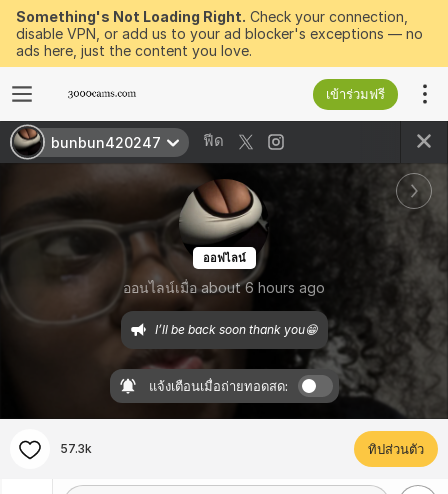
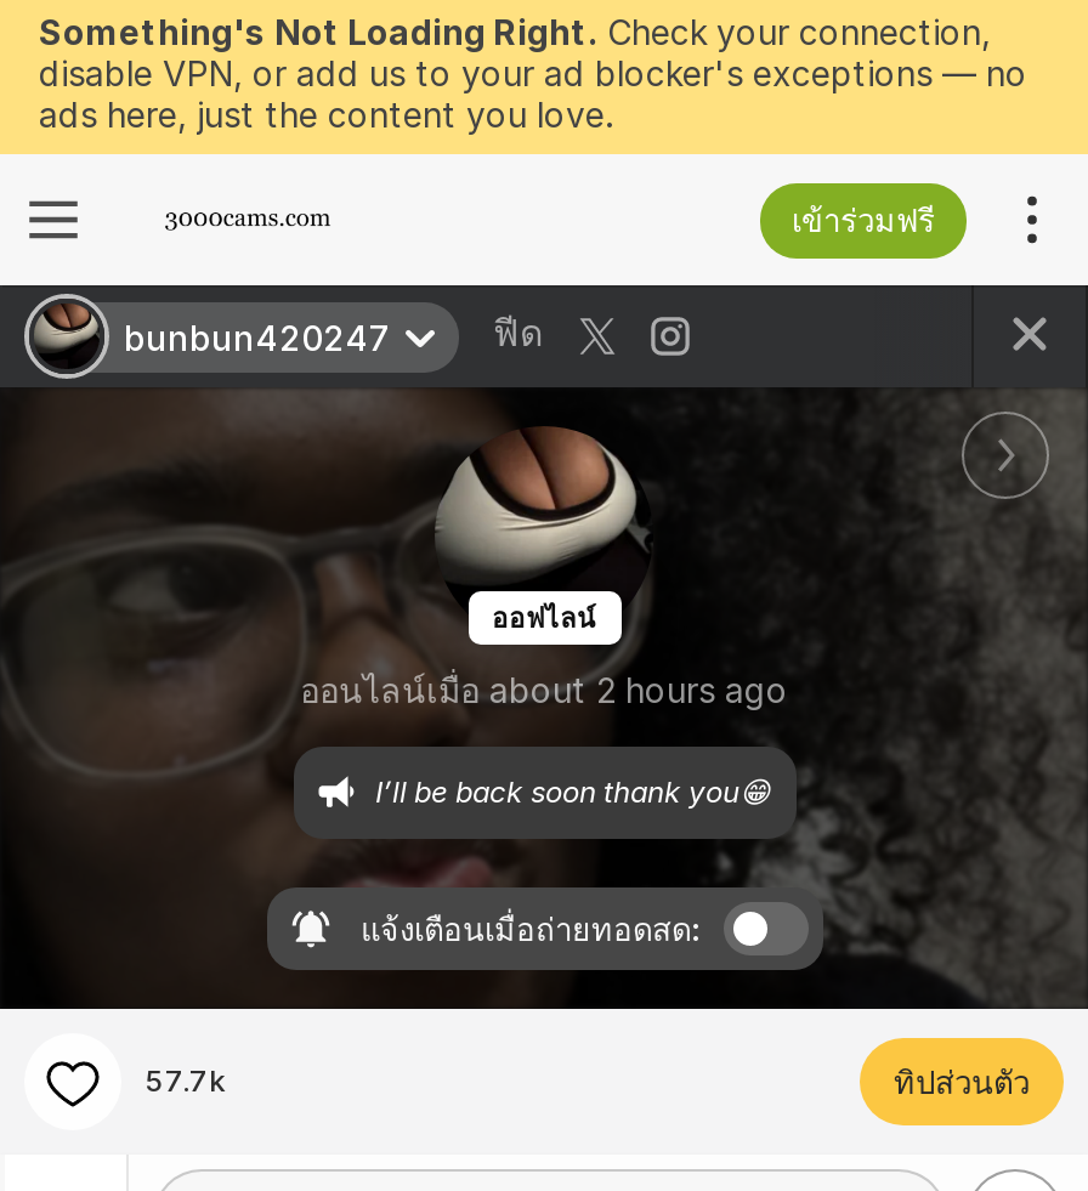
- ออนไลน์เมื่อ about 6 hours ago
+ ออนไลน์เมื่อ about 2 hours ago

- 57.3k
+ 57.7k
